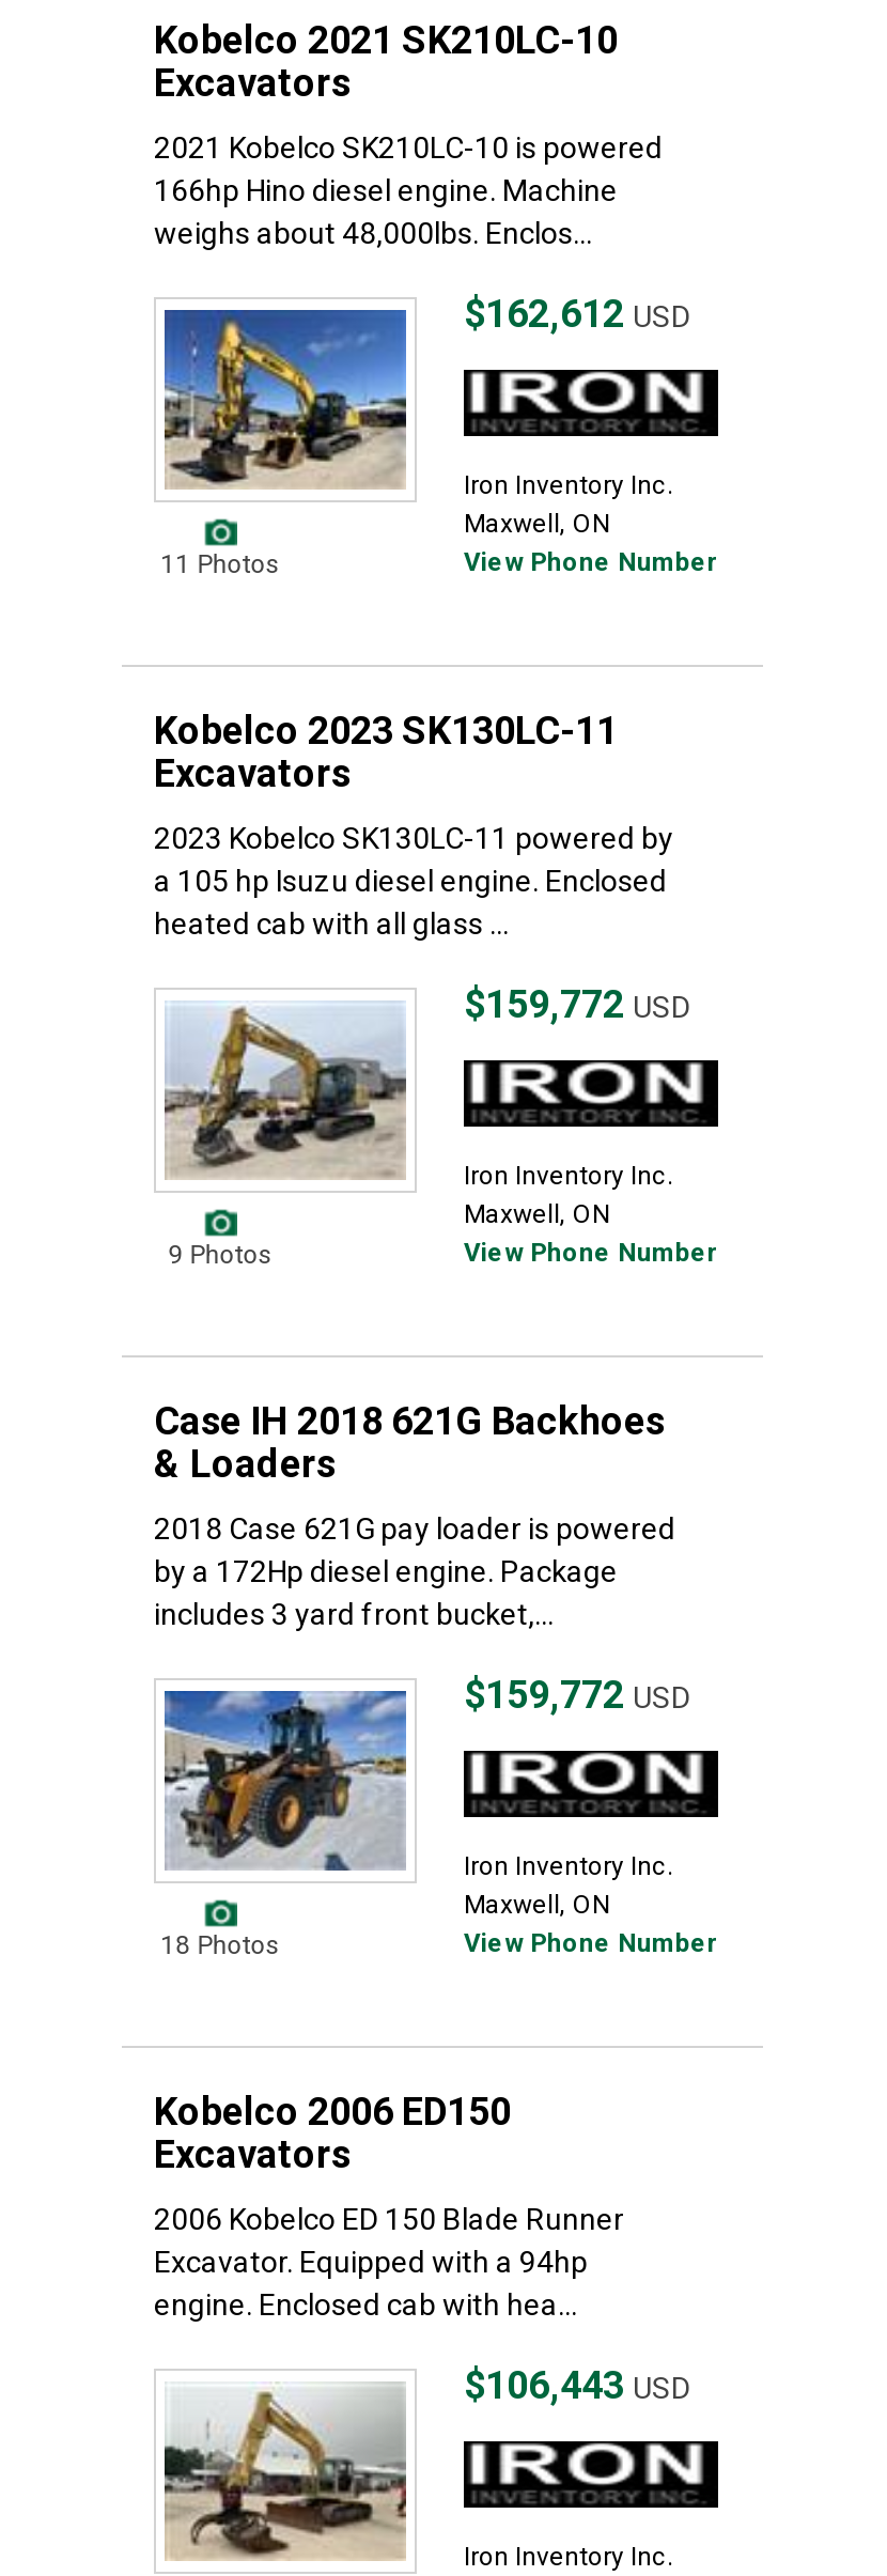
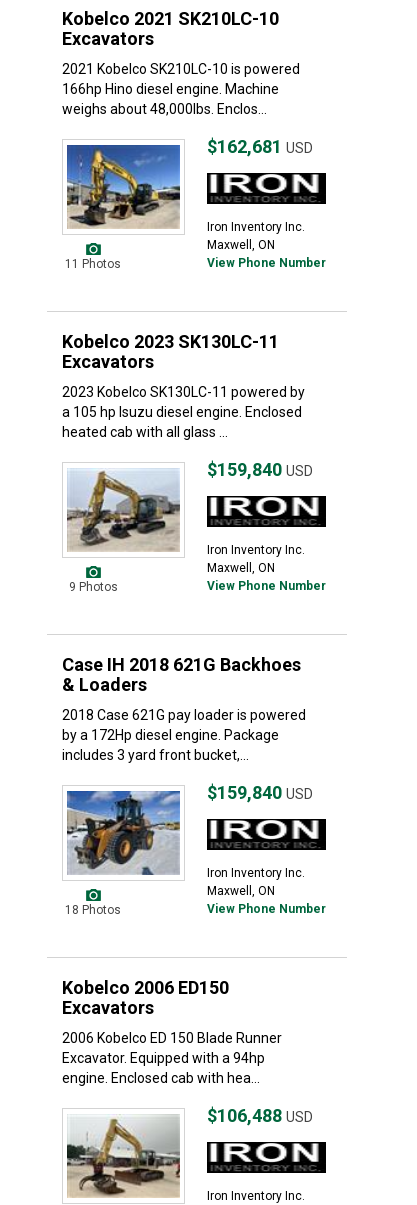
- $162,612 USD
+ $162,681 USD

- $159,772 USD
+ $159,840 USD

- $159,772 USD
+ $159,840 USD

- $106,443 USD
+ $106,488 USD
